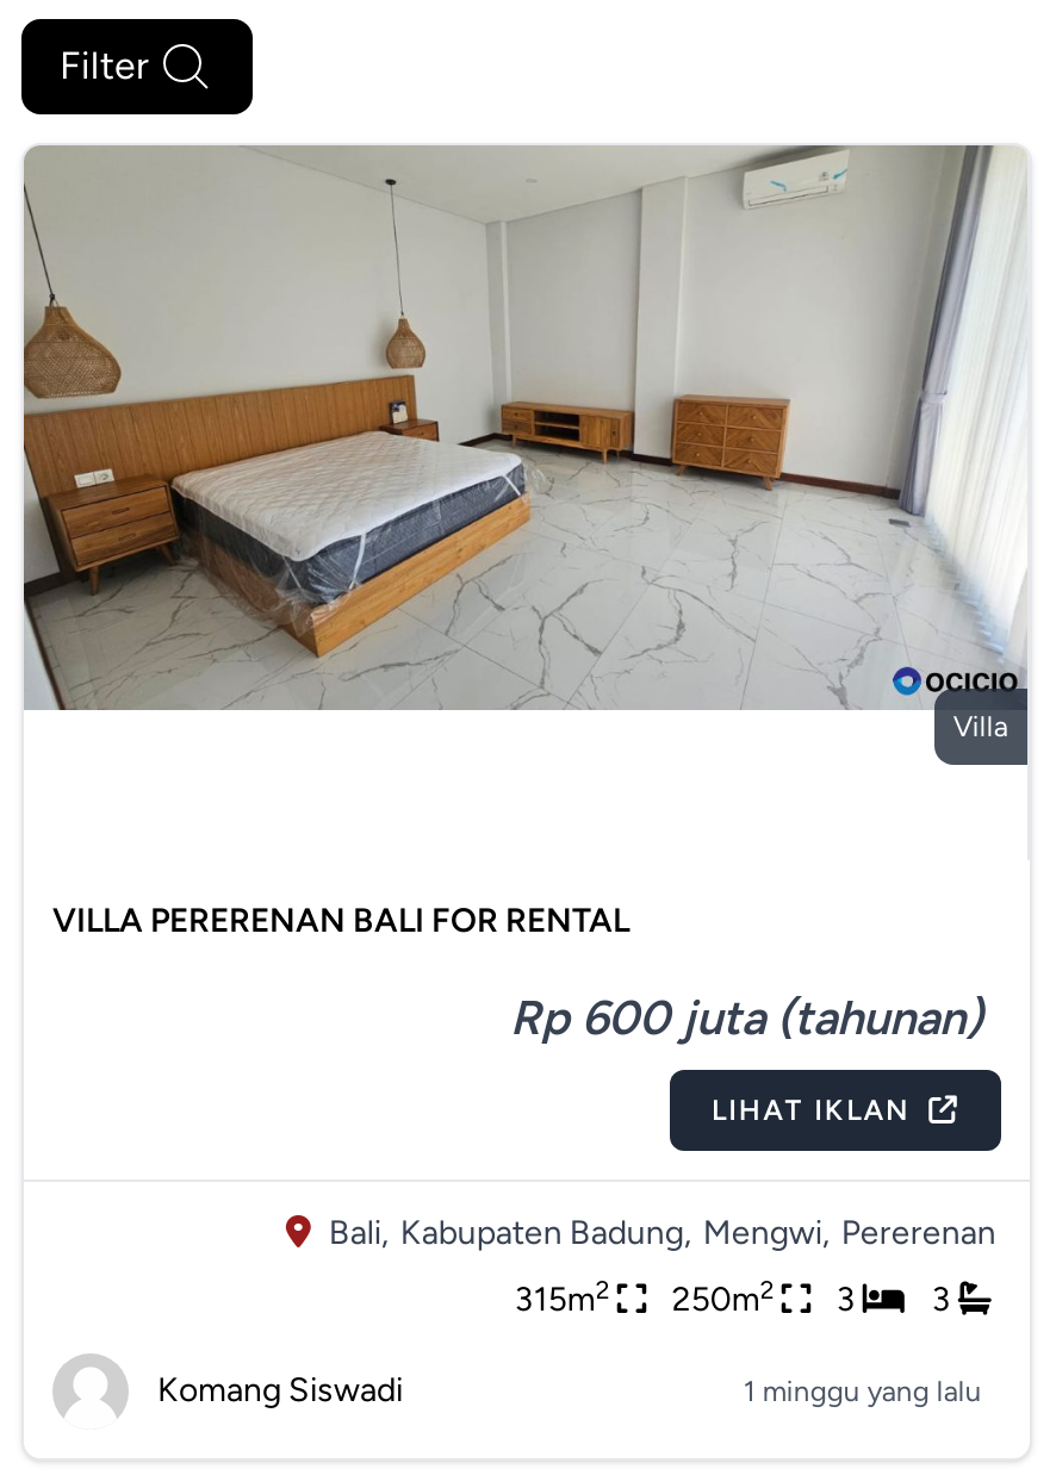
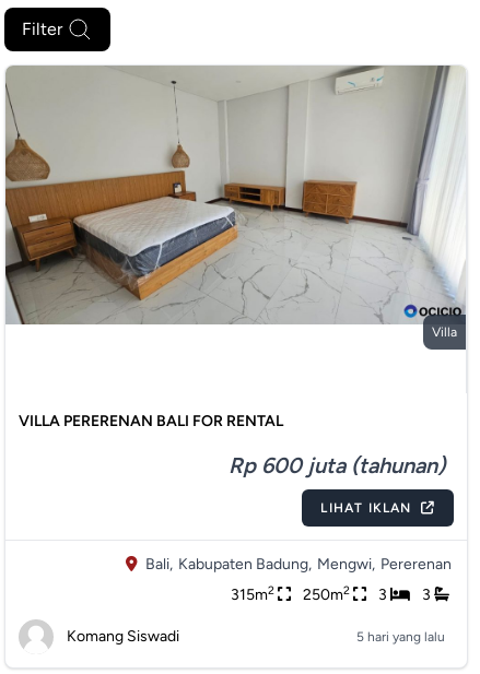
- 1 minggu yang lalu
+ 5 hari yang lalu
